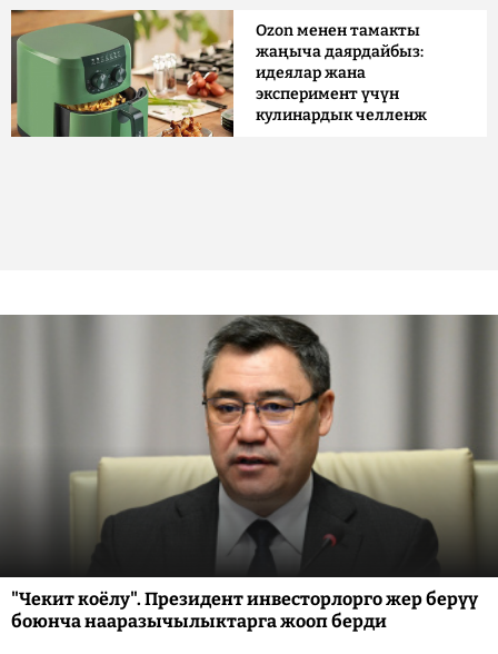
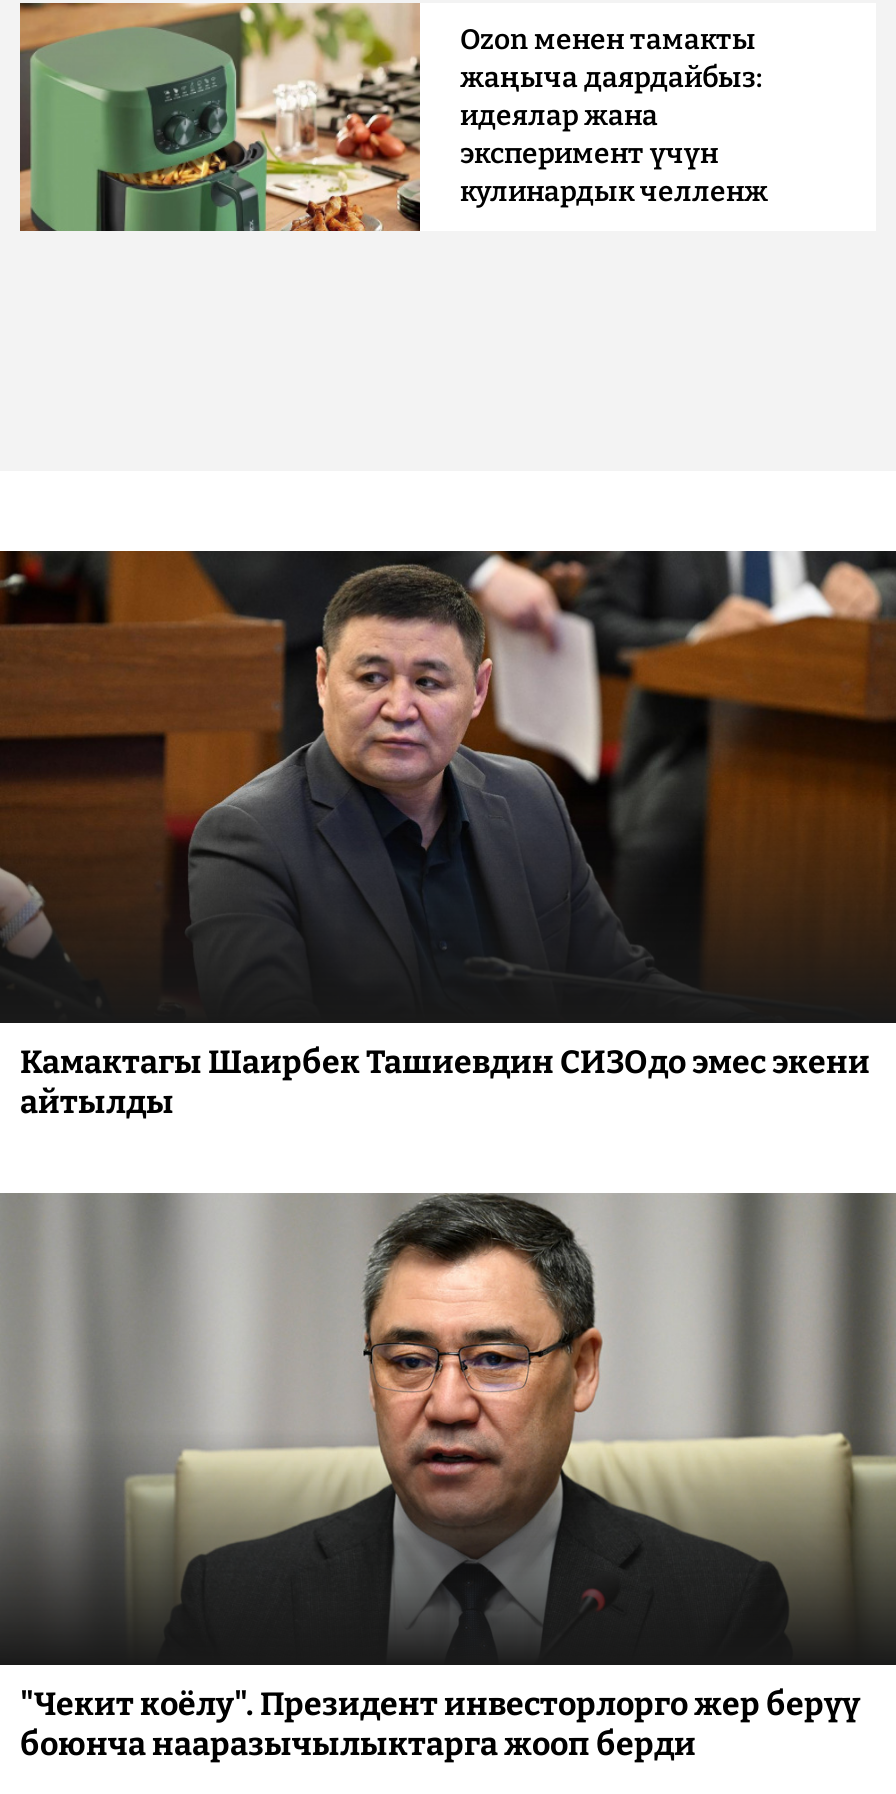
+ [image]
+ Камактагы Шаирбек Ташиевдин СИЗОдо эмес экени
+ айтылды
